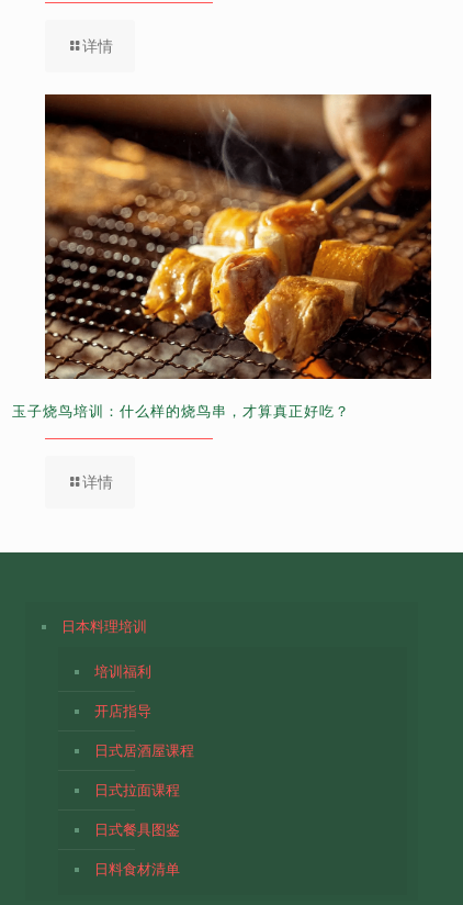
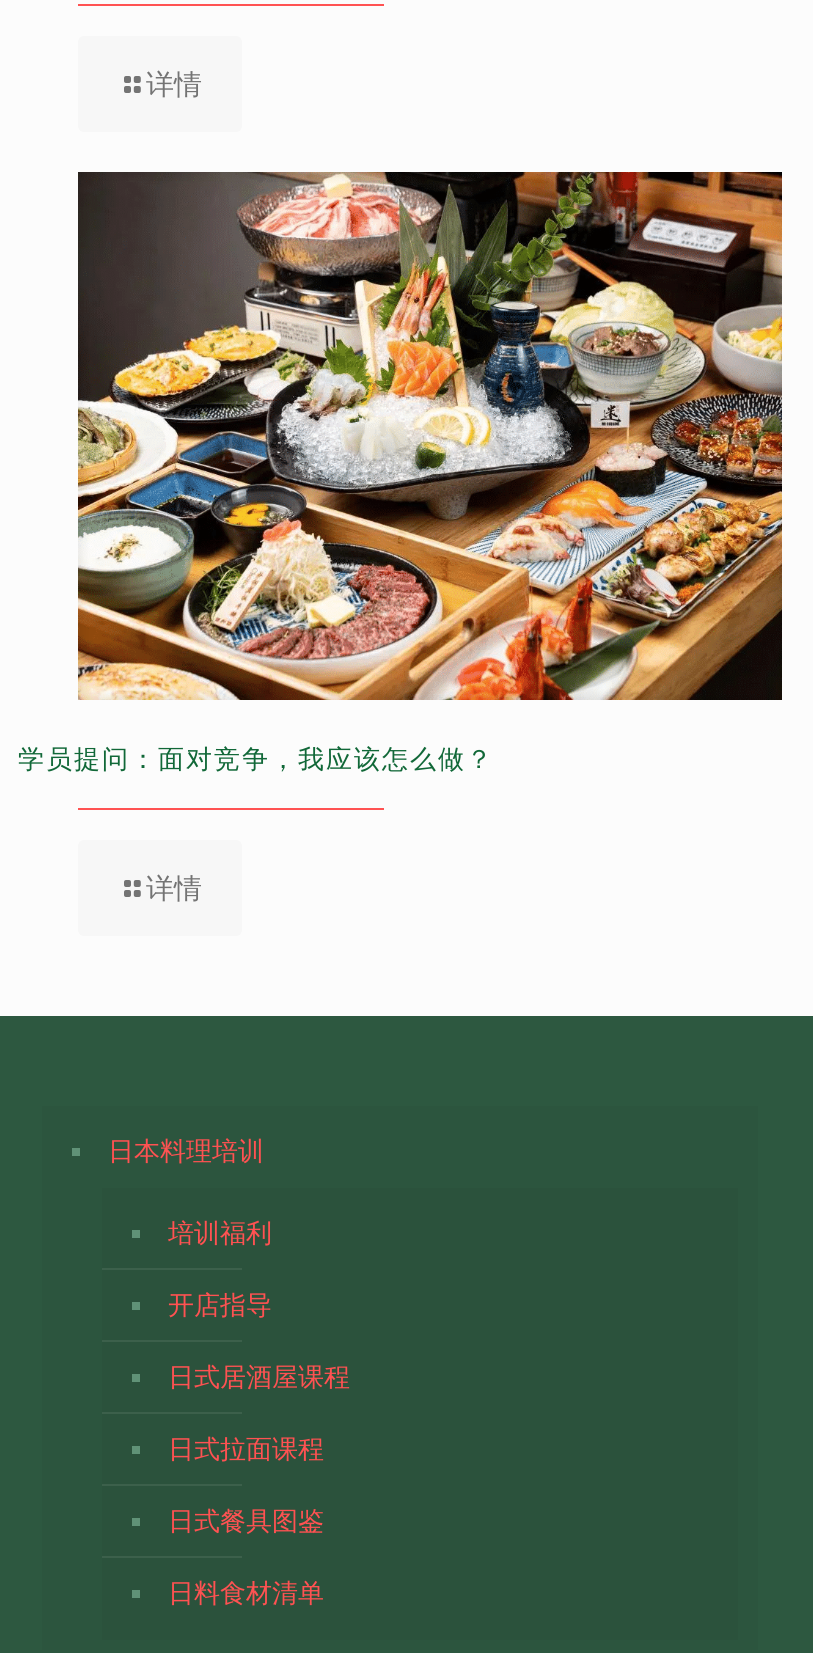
- [image]
- 玉子烧鸟培训：什么样的烧鸟串，才算真正好吃？
+ [image]
+ 学员提问：面对竞争，我应该怎么做？
